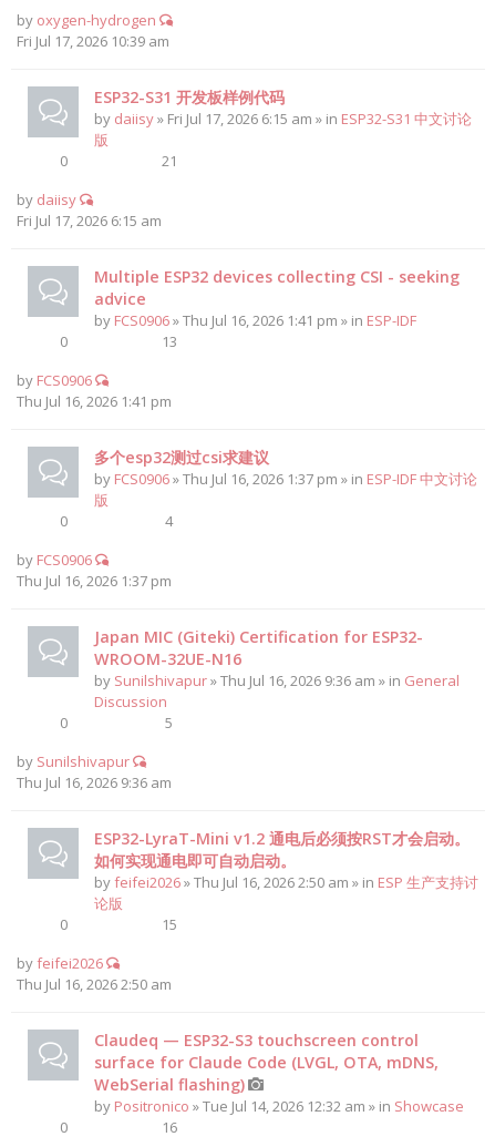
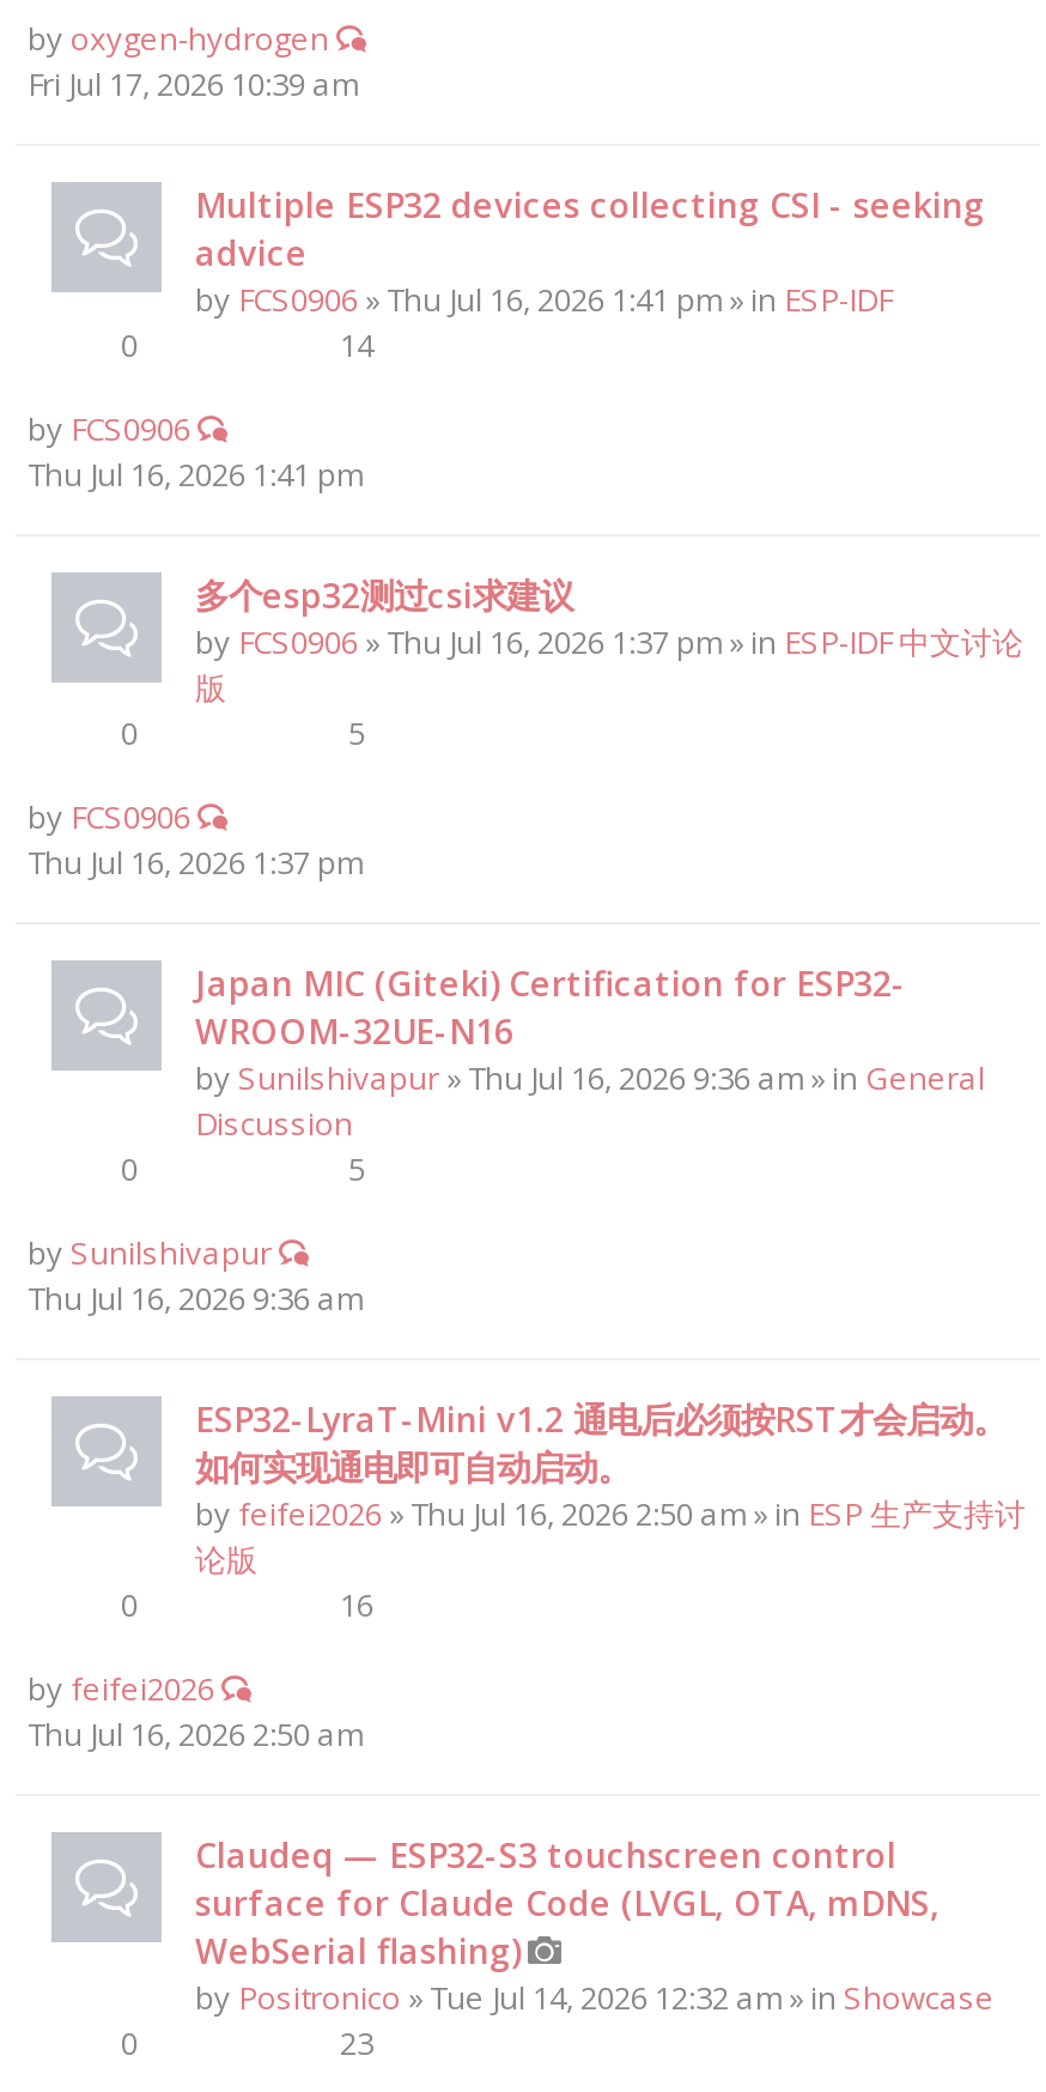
- ESP32-S31 开发板样例代码
- by daiisy» Fri Jul 17, 2026 6:15 am » in ESP32-S31 中文讨论
- 版
- 0
- 21
- by daiisy
- Fri Jul 17, 2026 6:15 am

- 13
+ 14

- 4
+ 5

- 15
+ 16

- 16
+ 23
